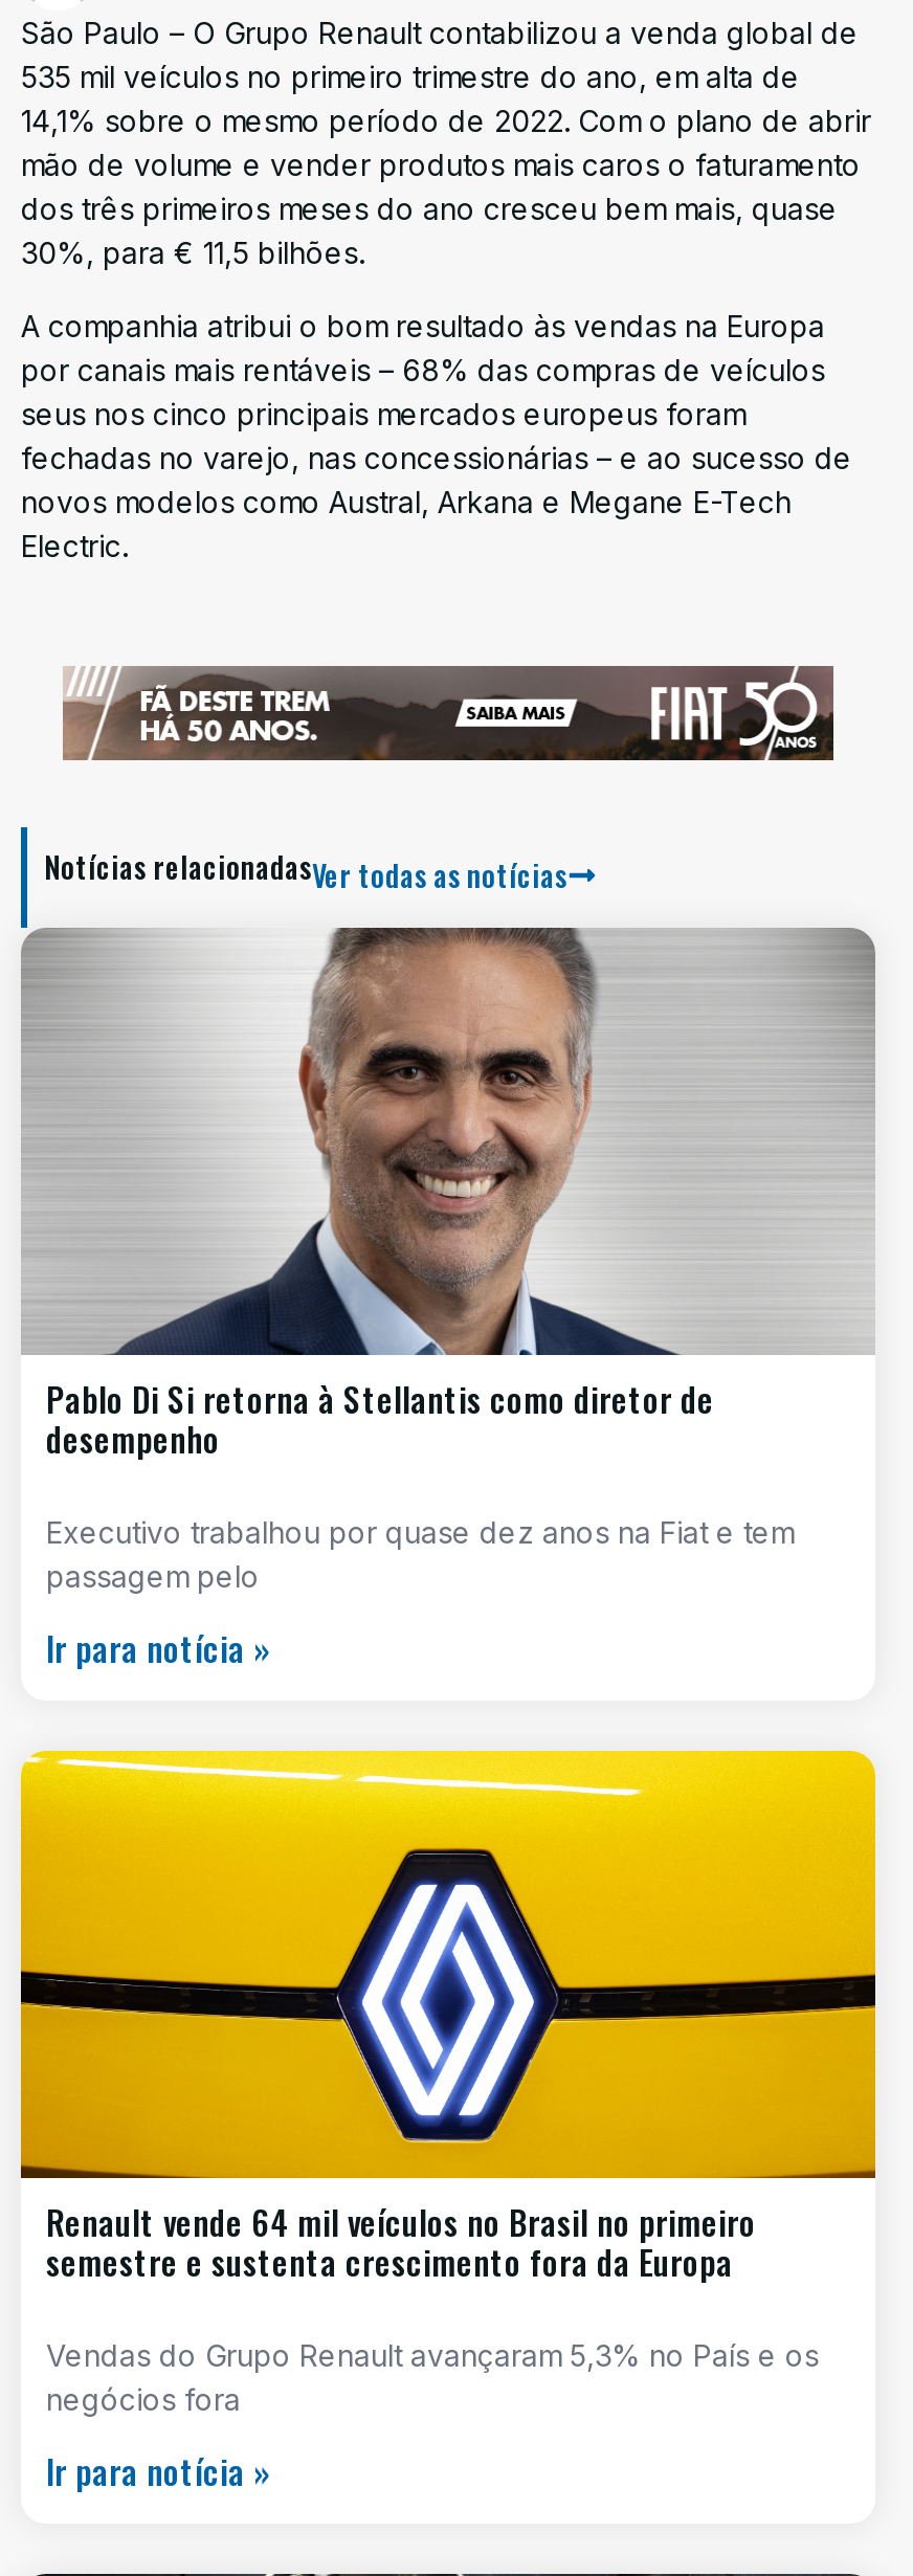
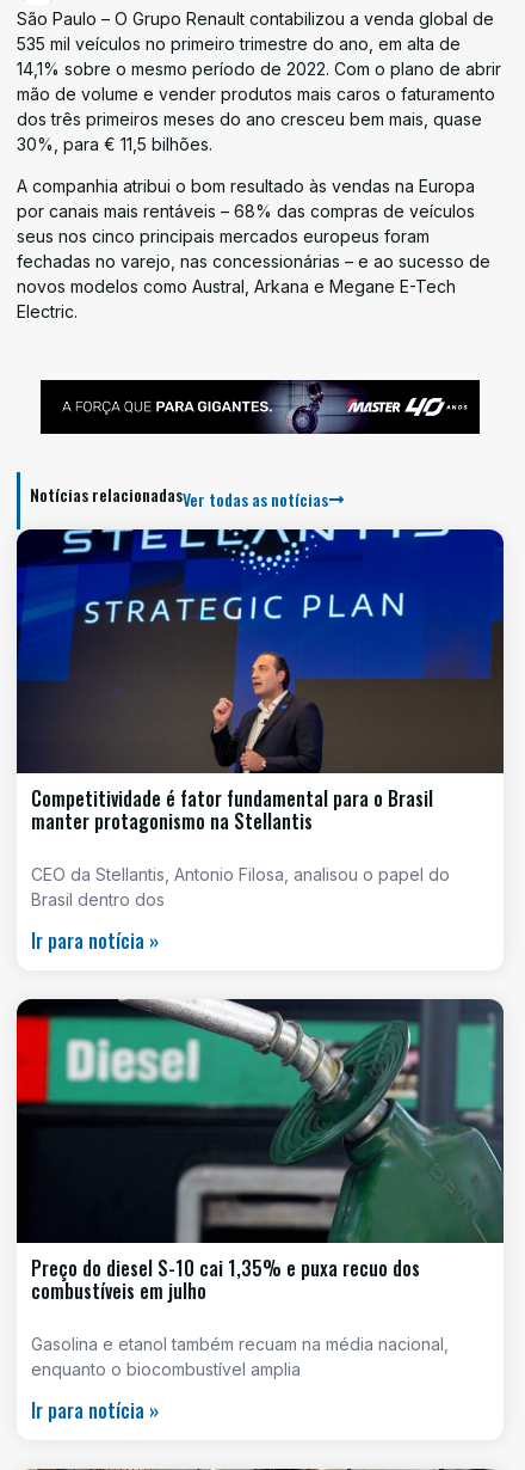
- [image]
+ [image]

- [image]
- Pablo Di Si retorna à Stellantis como diretor de
- desempenho
+ [image]
+ Competitividade é fator fundamental para o Brasil
+ manter protagonismo na Stellantis

- Executivo trabalhou por quase dez anos na Fiat e tem
- passagem pelo
+ CEO da Stellantis, Antonio Filosa, analisou o papel do
+ Brasil dentro dos

- [image]
- Renault vende 64 mil veículos no Brasil no primeiro
- semestre e sustenta crescimento fora da Europa
+ [image]
+ Preço do diesel S-10 cai 1,35% e puxa recuo dos
+ combustíveis em julho

- Vendas do Grupo Renault avançaram 5,3% no País e os
- negócios fora
+ Gasolina e etanol também recuam na média nacional,
+ enquanto o biocombustível amplia
